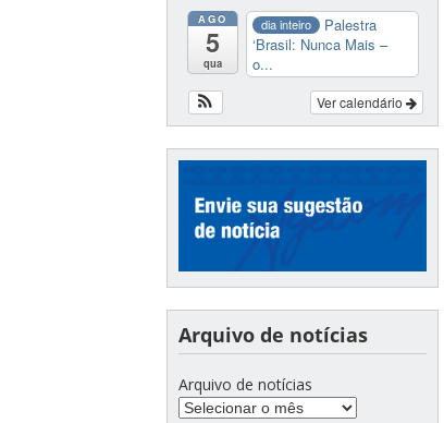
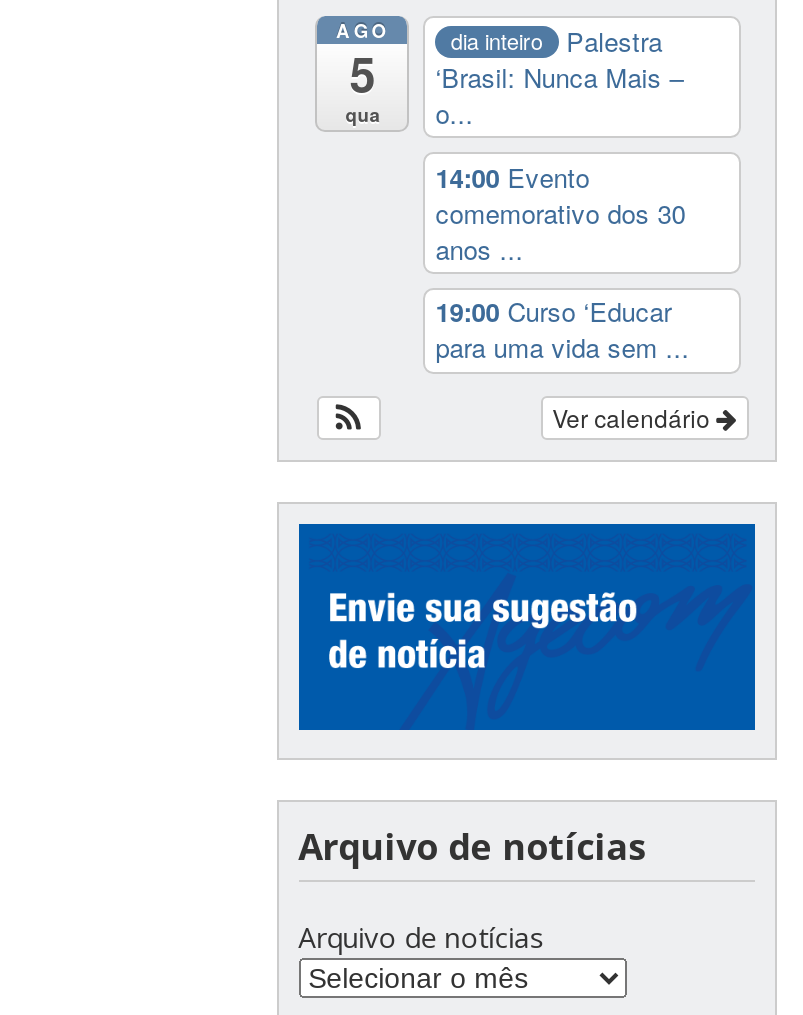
+ 14:00 Evento
+ comemorativo dos 30
+ anos ...
+ 19:00 Curso ‘Educar
+ para uma vida sem ...
